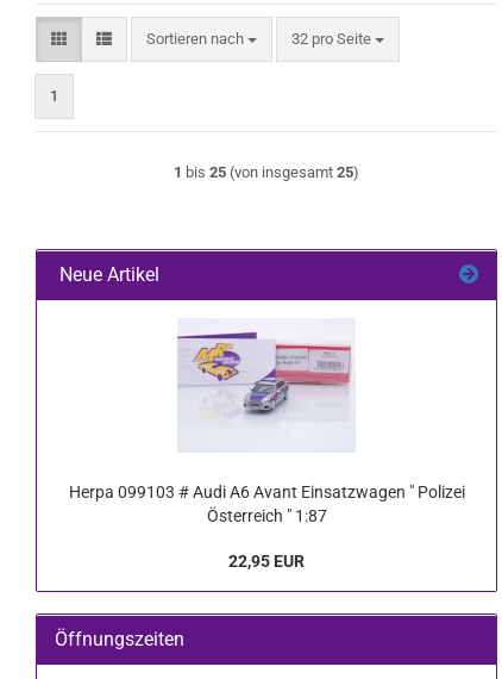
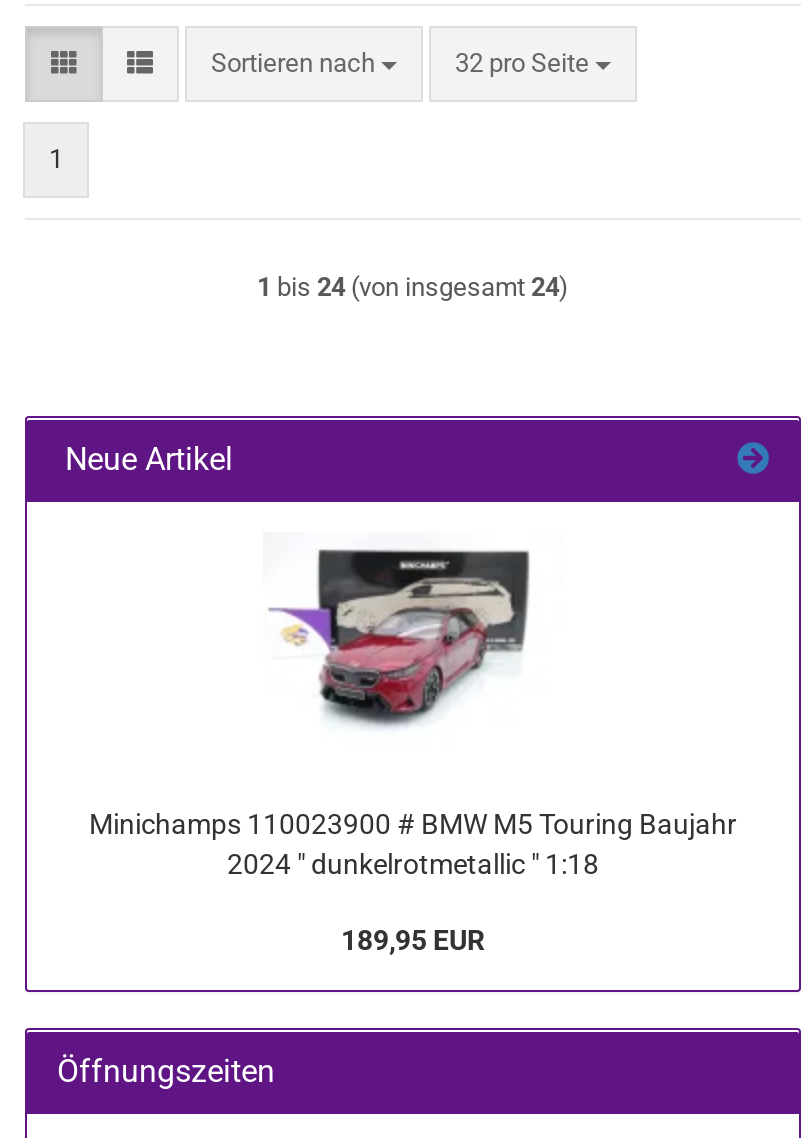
- 1 bis 25 (von insgesamt 25)
+ 1 bis 24 (von insgesamt 24)

- [image]
+ [image]

- Herpa 099103 # Audi A6 Avant Einsatzwagen " Polizei
- Österreich " 1:87
+ Minichamps 110023900 # BMW M5 Touring Baujahr
+ 2024 " dunkelrotmetallic " 1:18

- 22,95 EUR
+ 189,95 EUR
